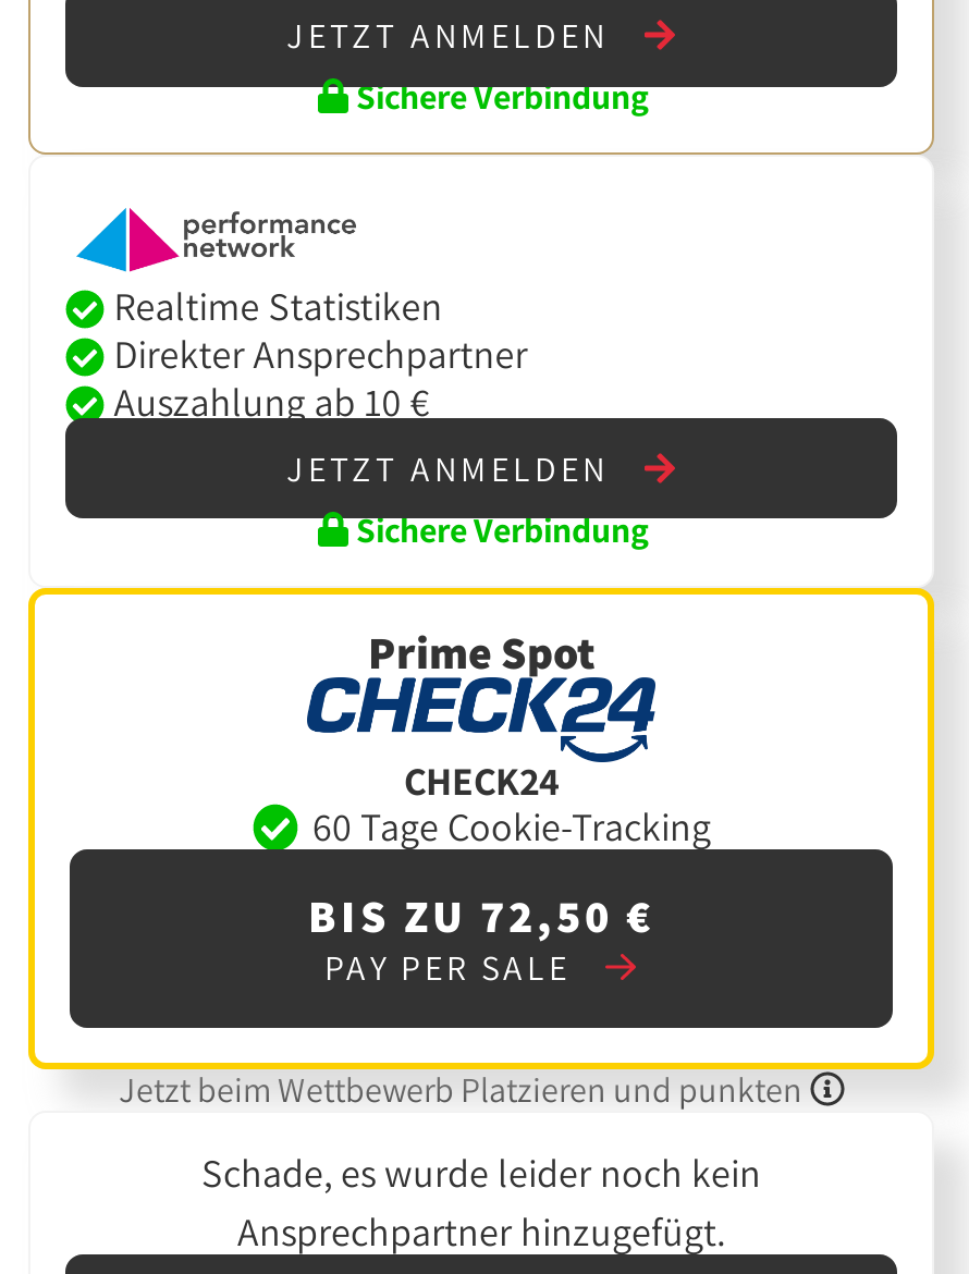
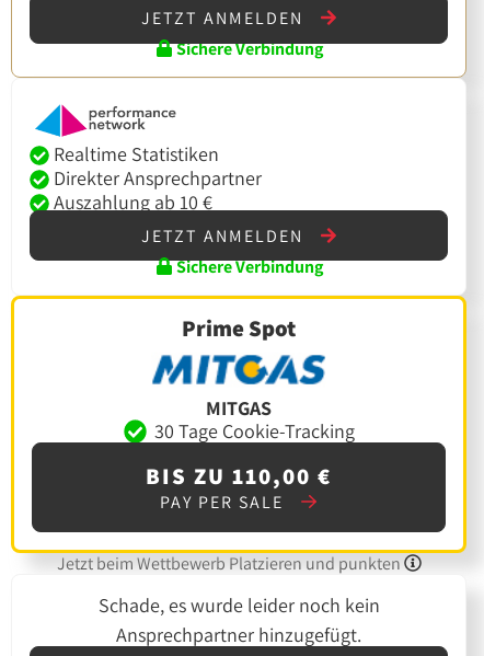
- [image]
- CHECK24
- 60 Tage Cookie-Tracking
+ [image]
+ MITGAS
+ 30 Tage Cookie-Tracking

- BIS ZU 72,50 €
+ BIS ZU 110,00 €
